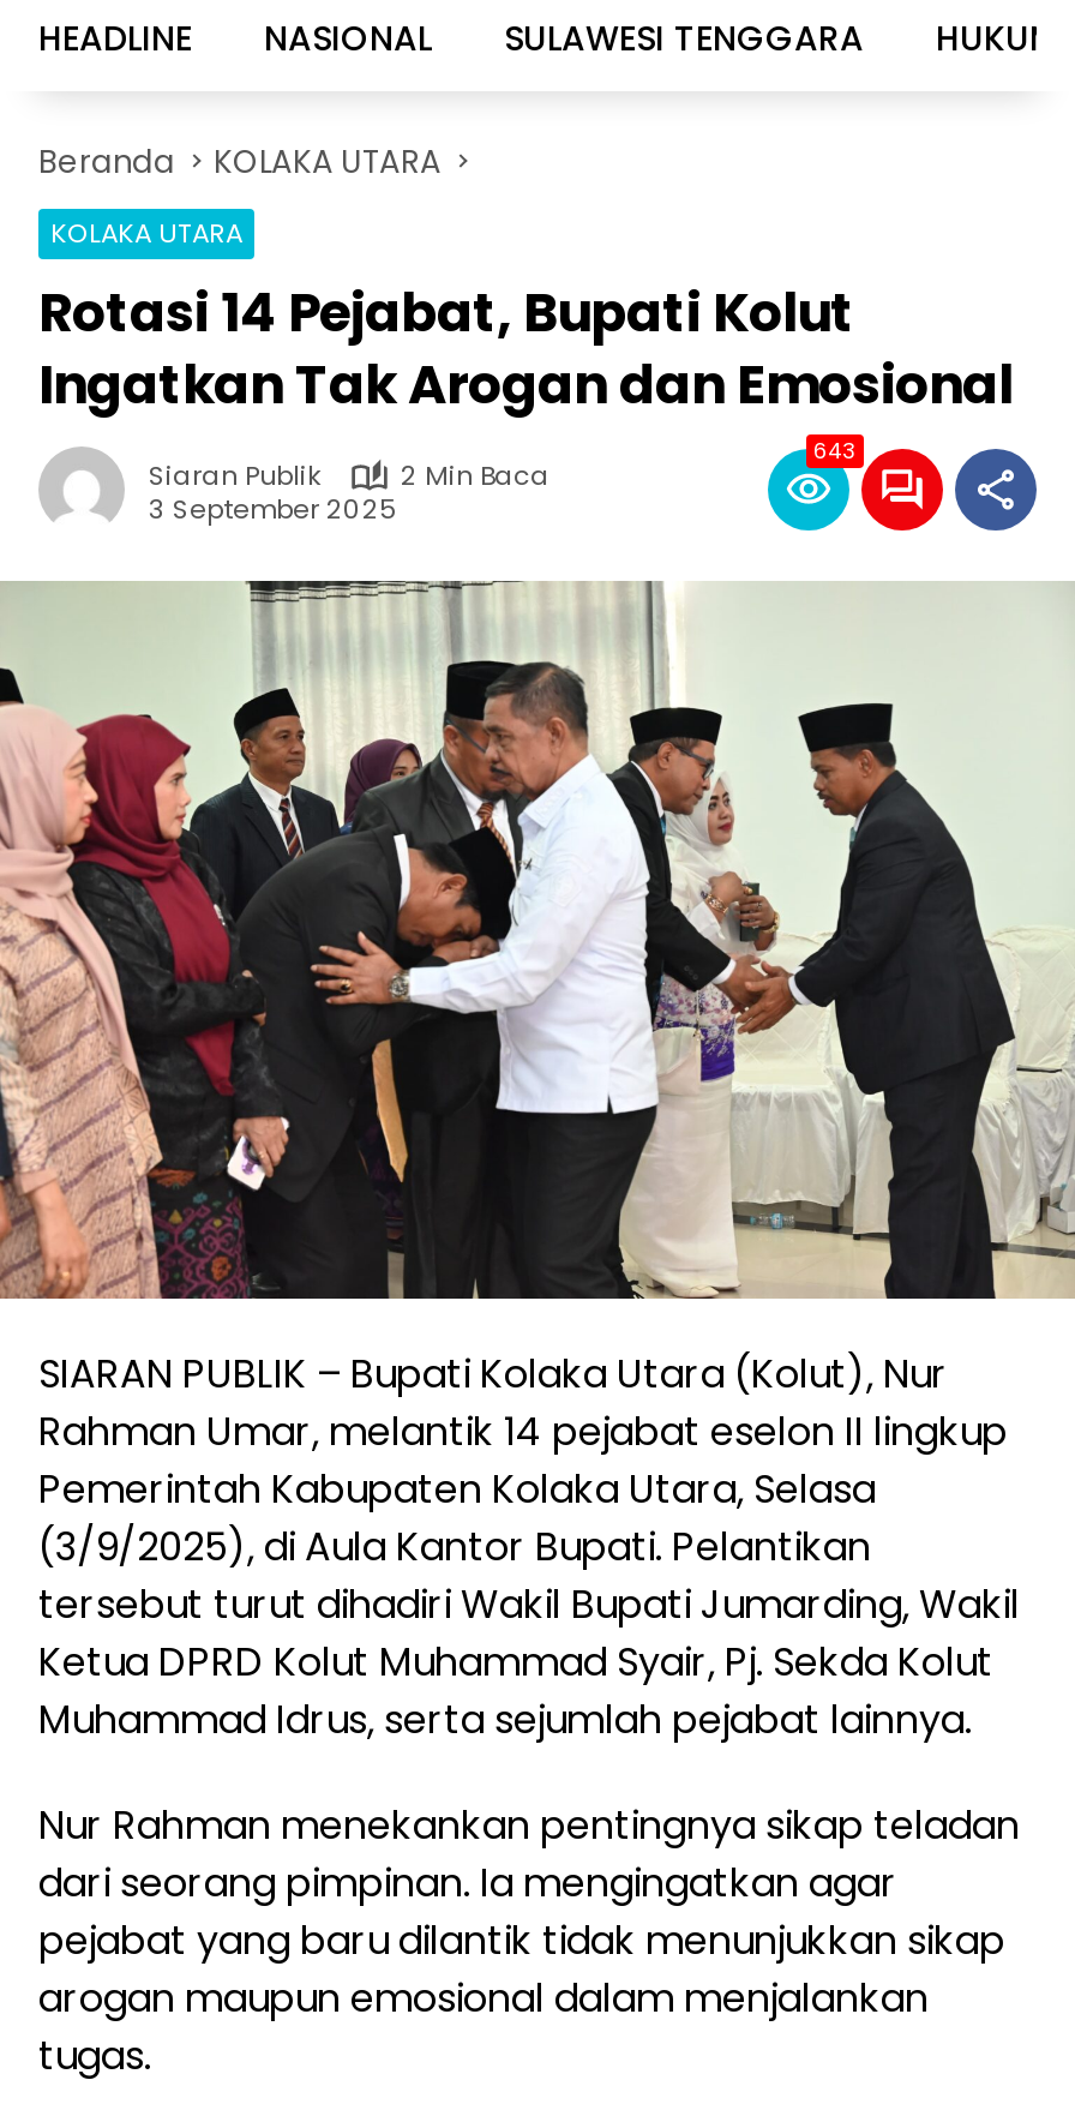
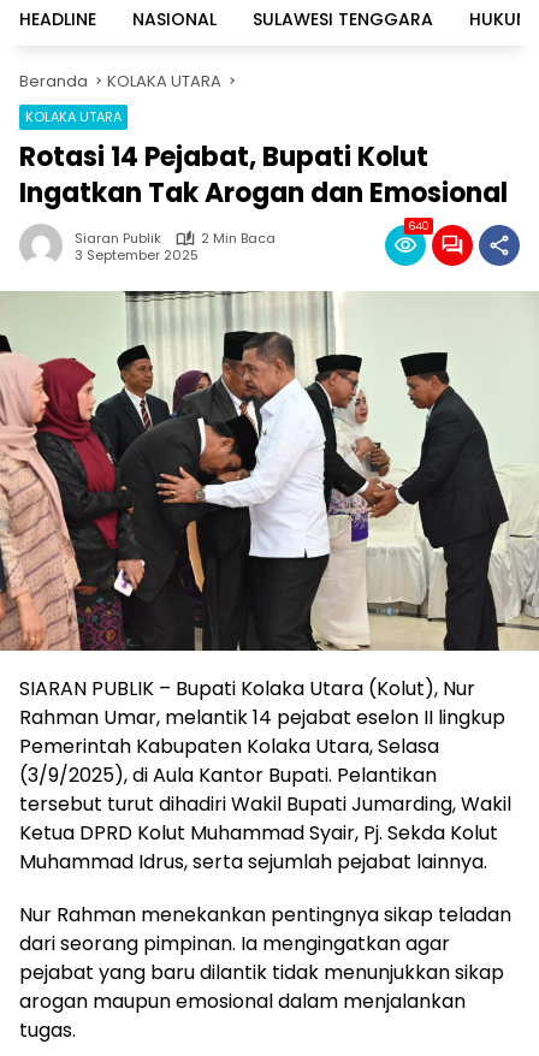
- 643
+ 640
